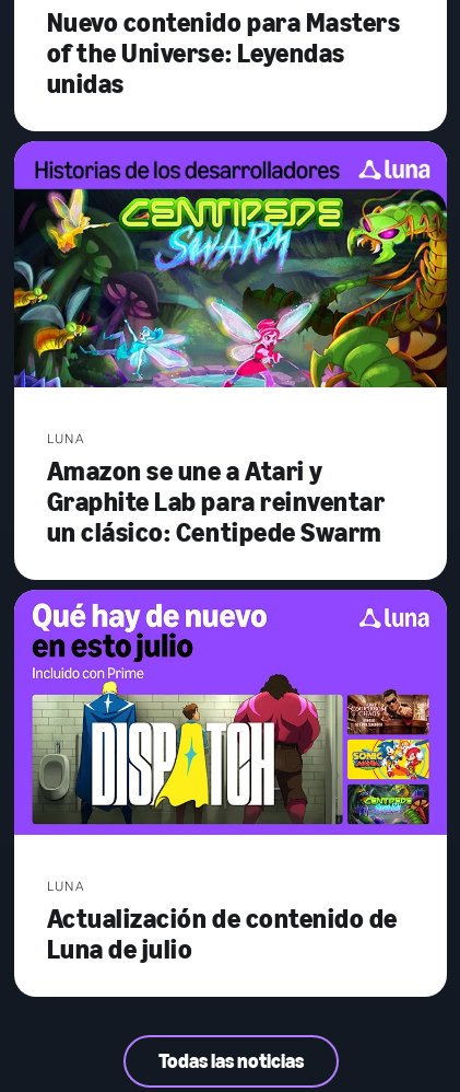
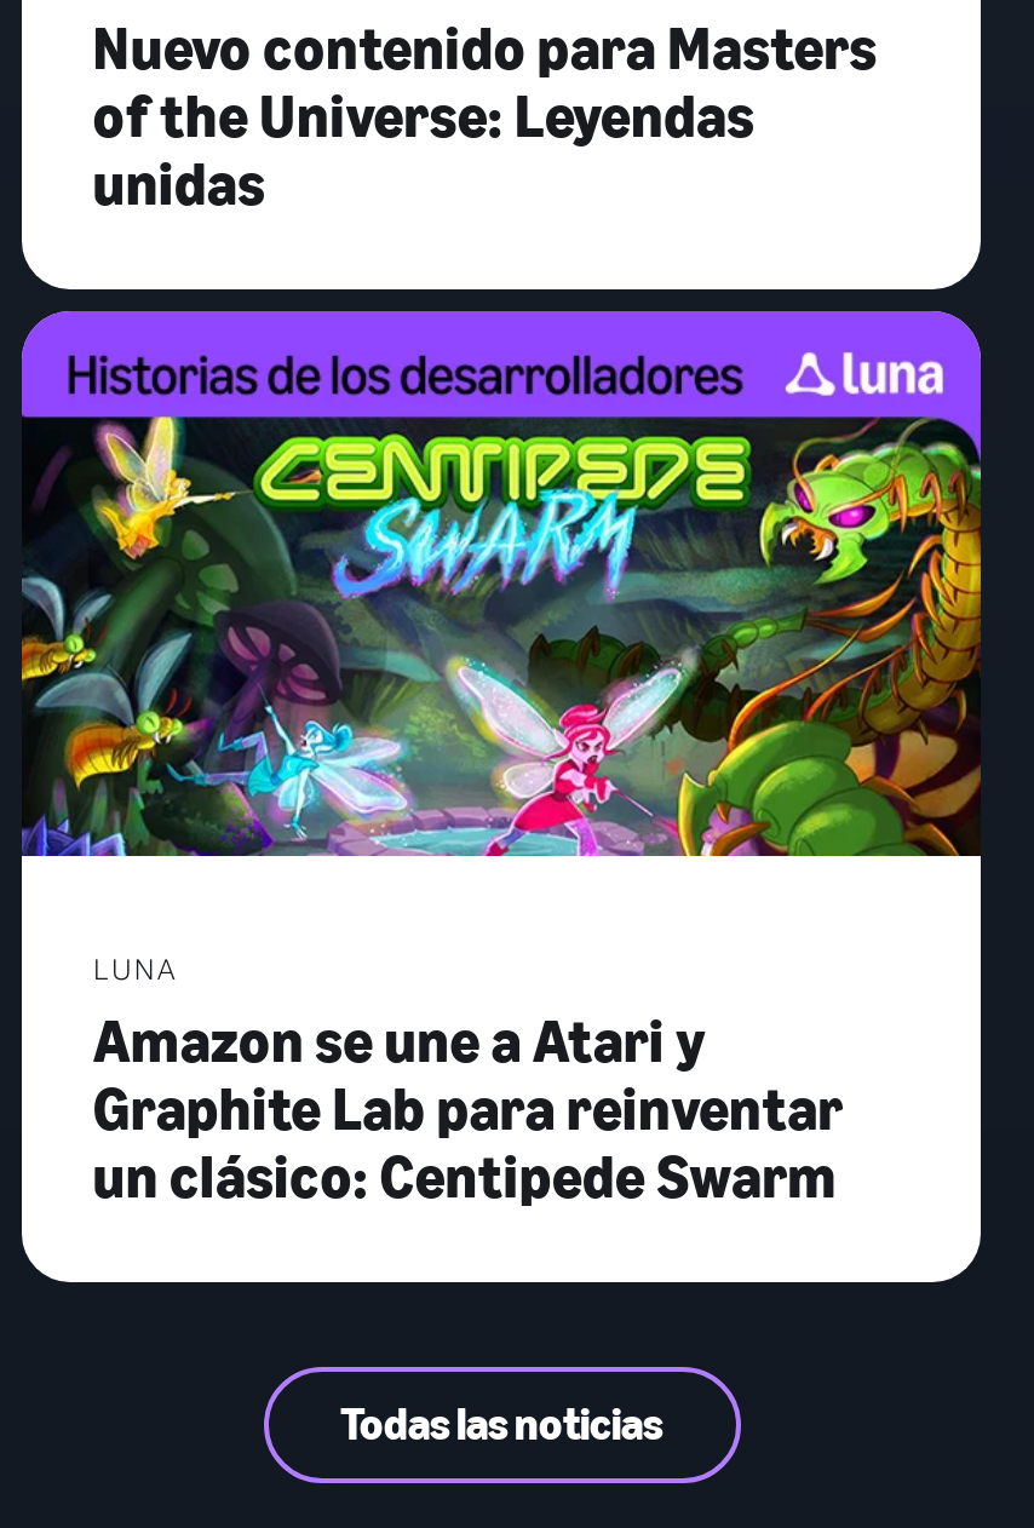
- [image]
- LUNA
- Actualización de contenido de
- Luna de julio
